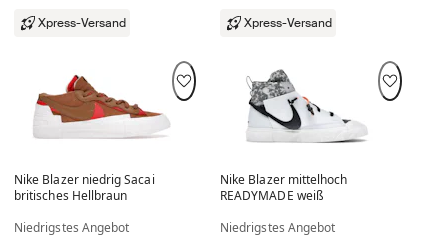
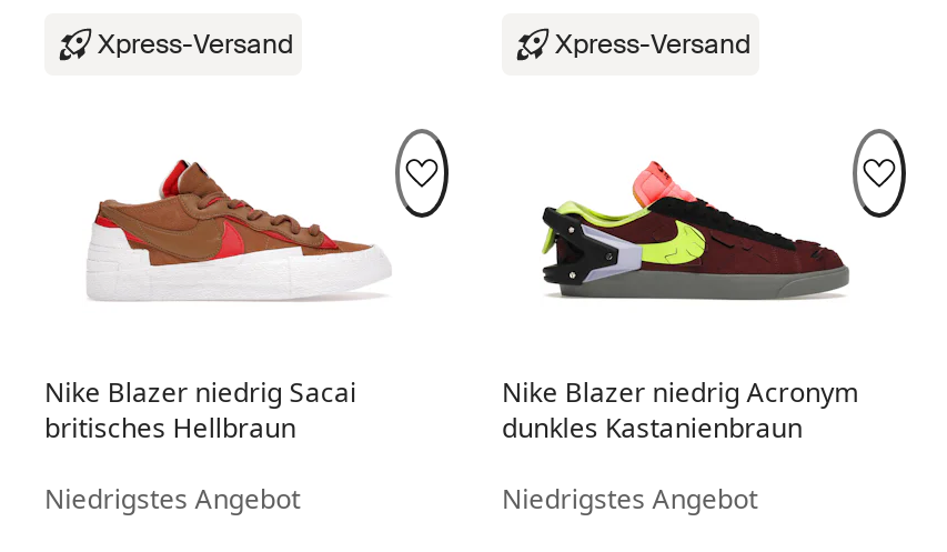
- [image]
- Nike Blazer mittelhoch
- READYMADE weiß
+ [image]
+ Nike Blazer niedrig Acronym
+ dunkles Kastanienbraun
